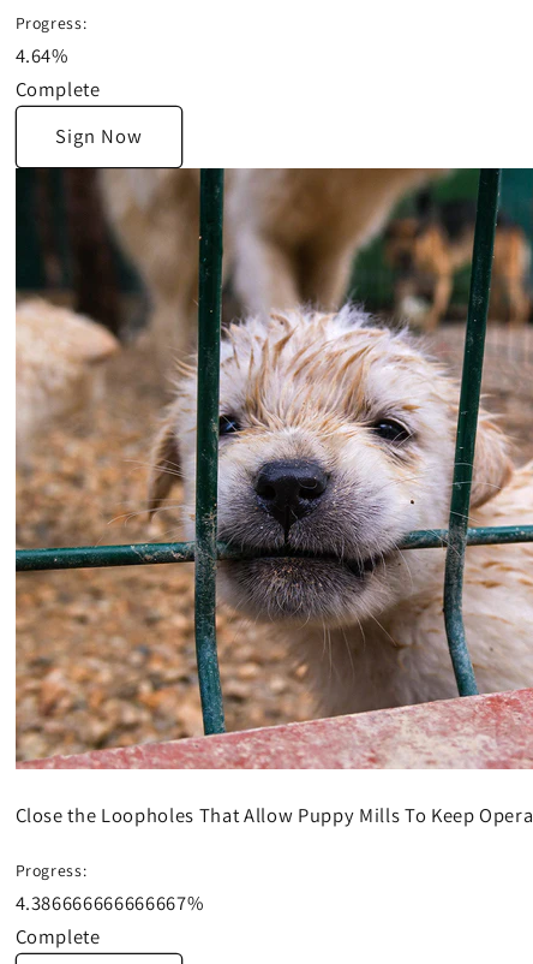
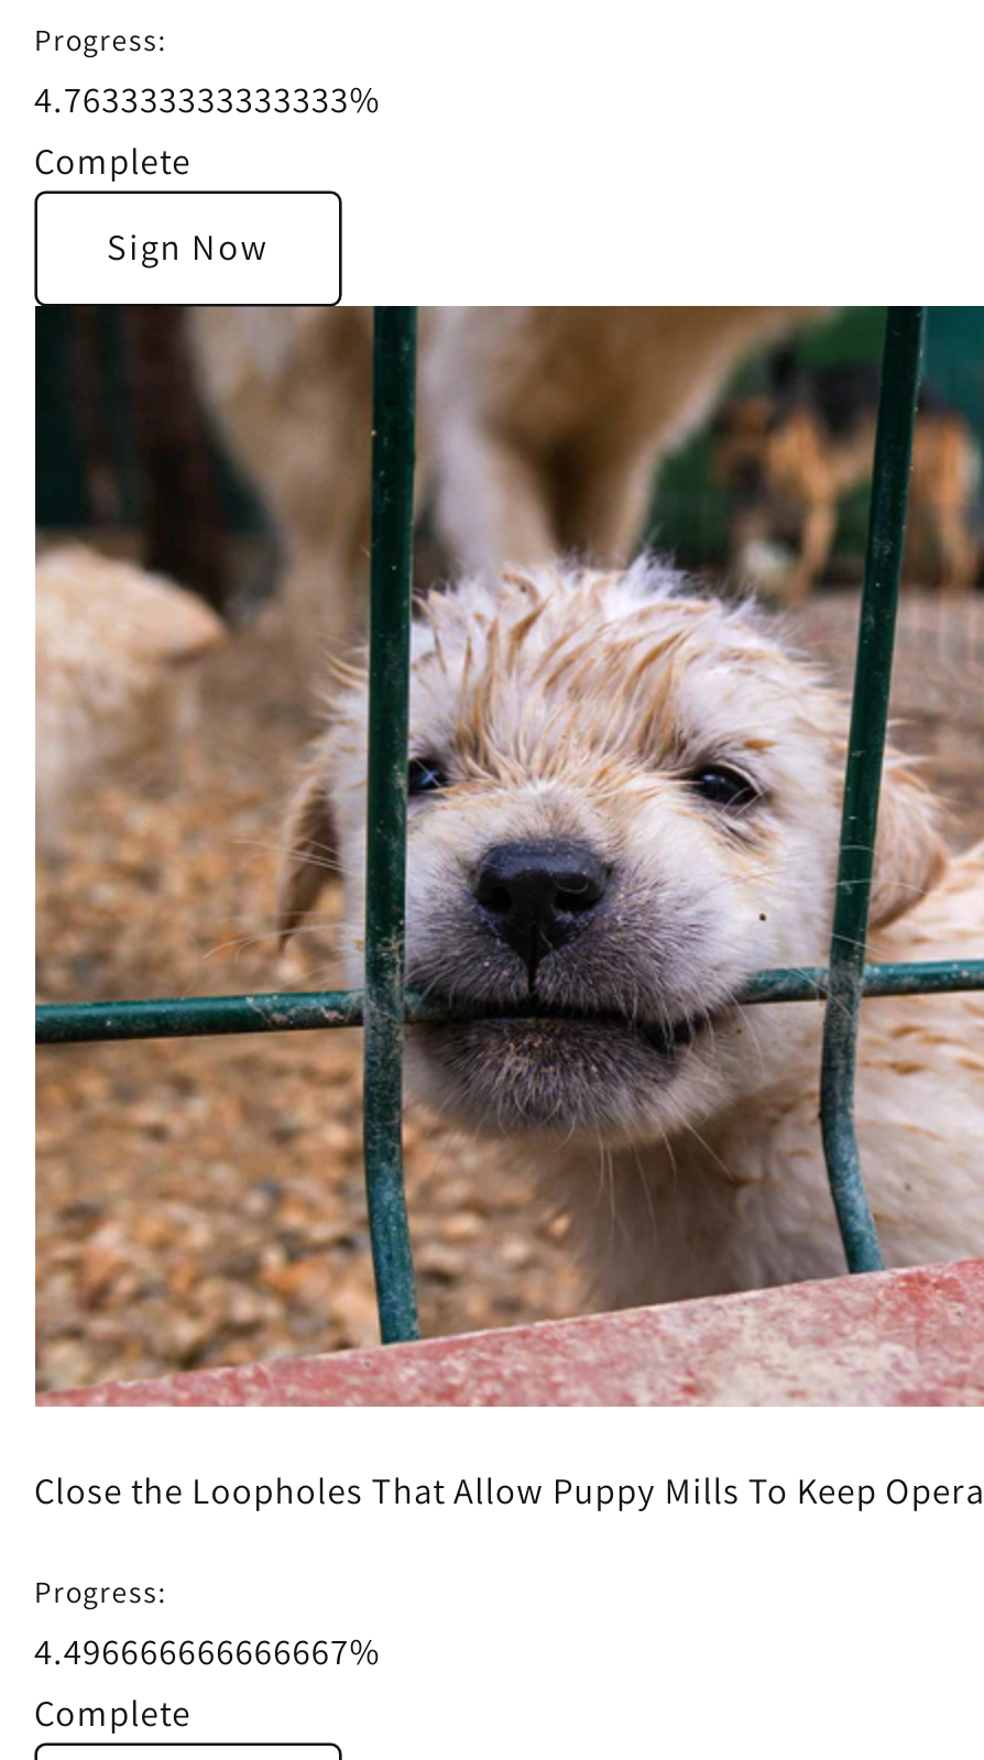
- 4.64%
+ 4.763333333333333%

- 4.386666666666667%
+ 4.496666666666667%
